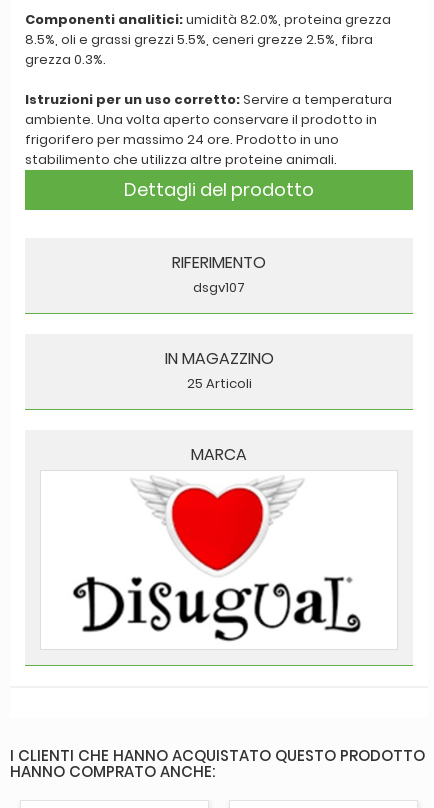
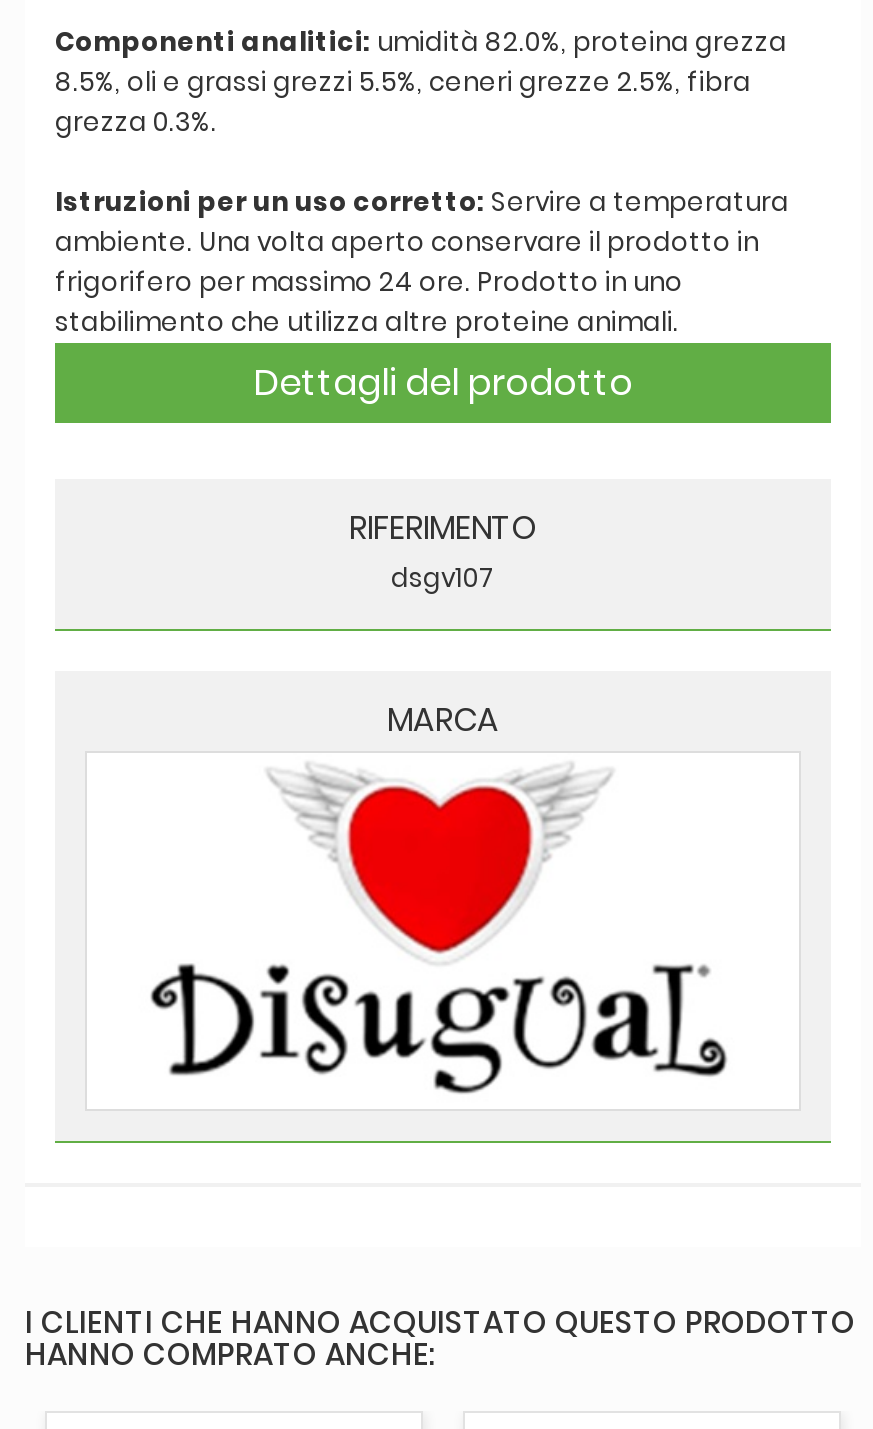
- IN MAGAZZINO
- 25 Articoli
